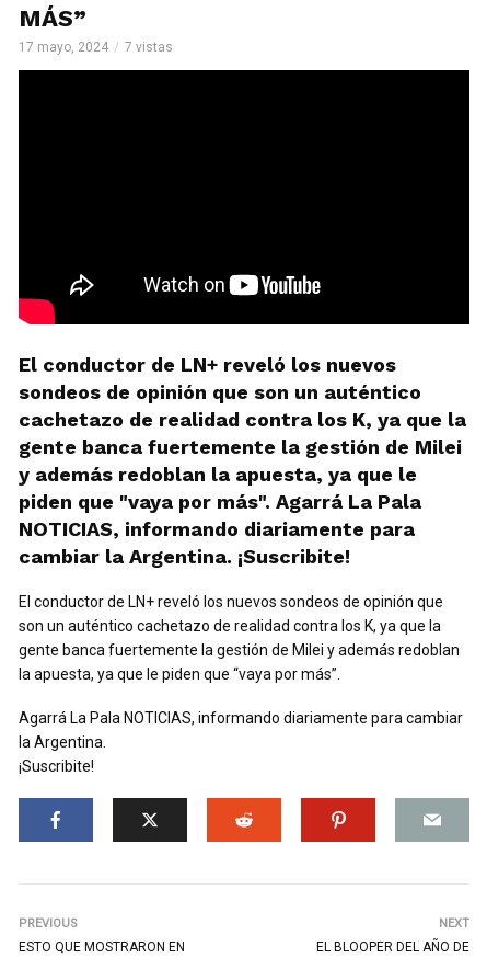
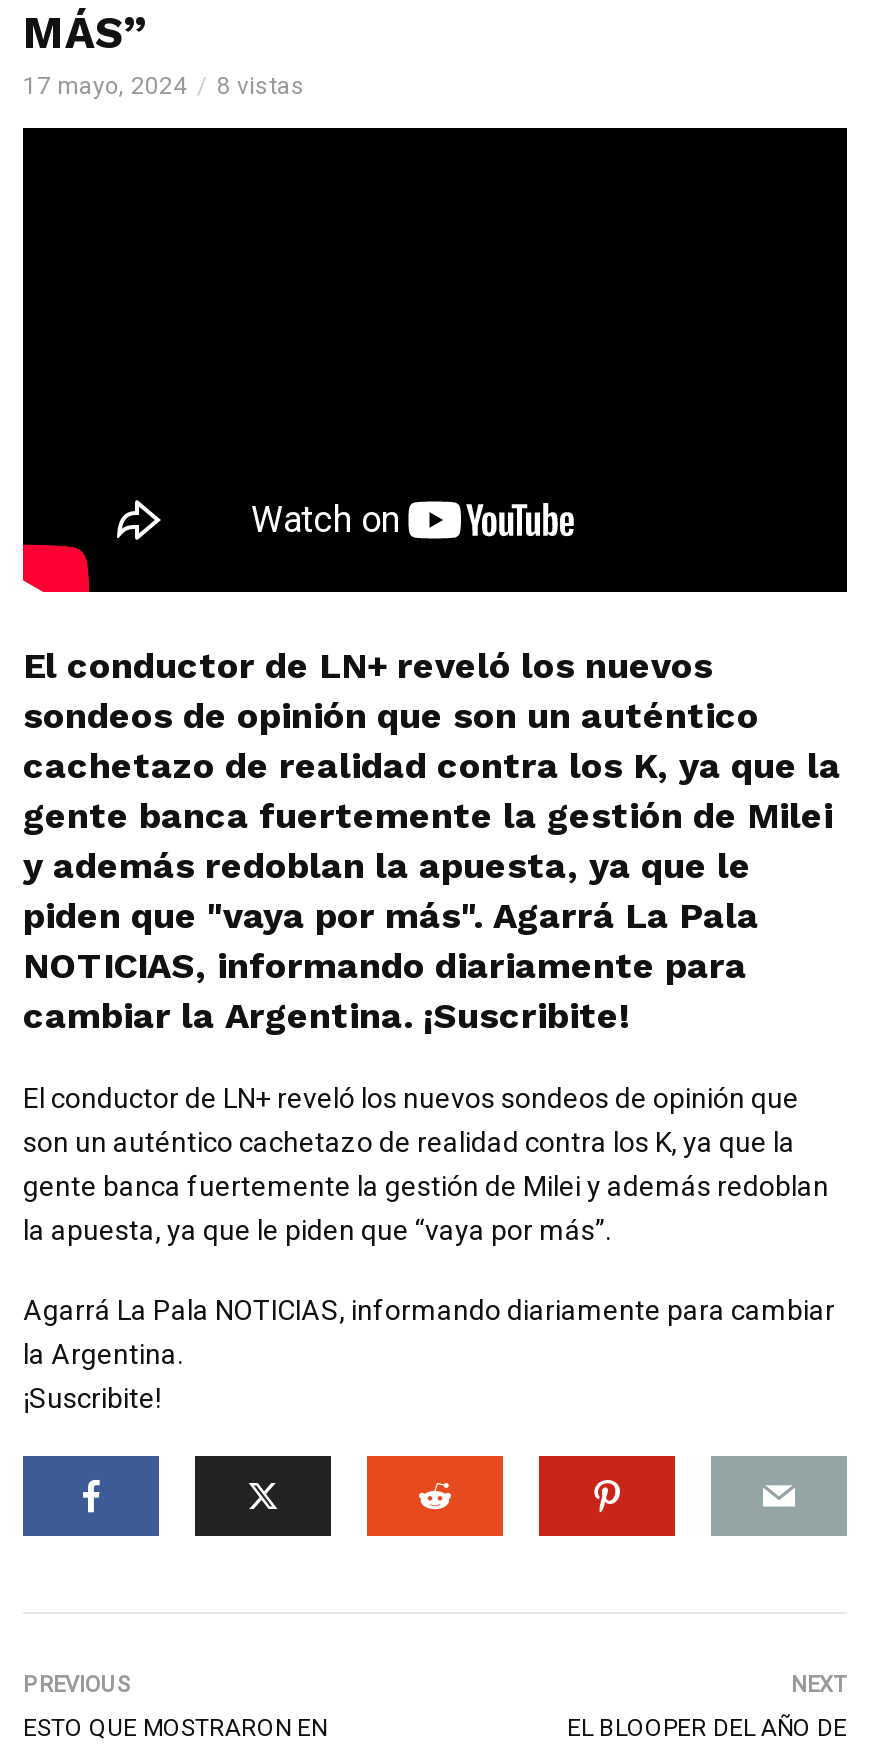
- 17 mayo, 2024 7 vistas
+ 17 mayo, 2024 8 vistas
